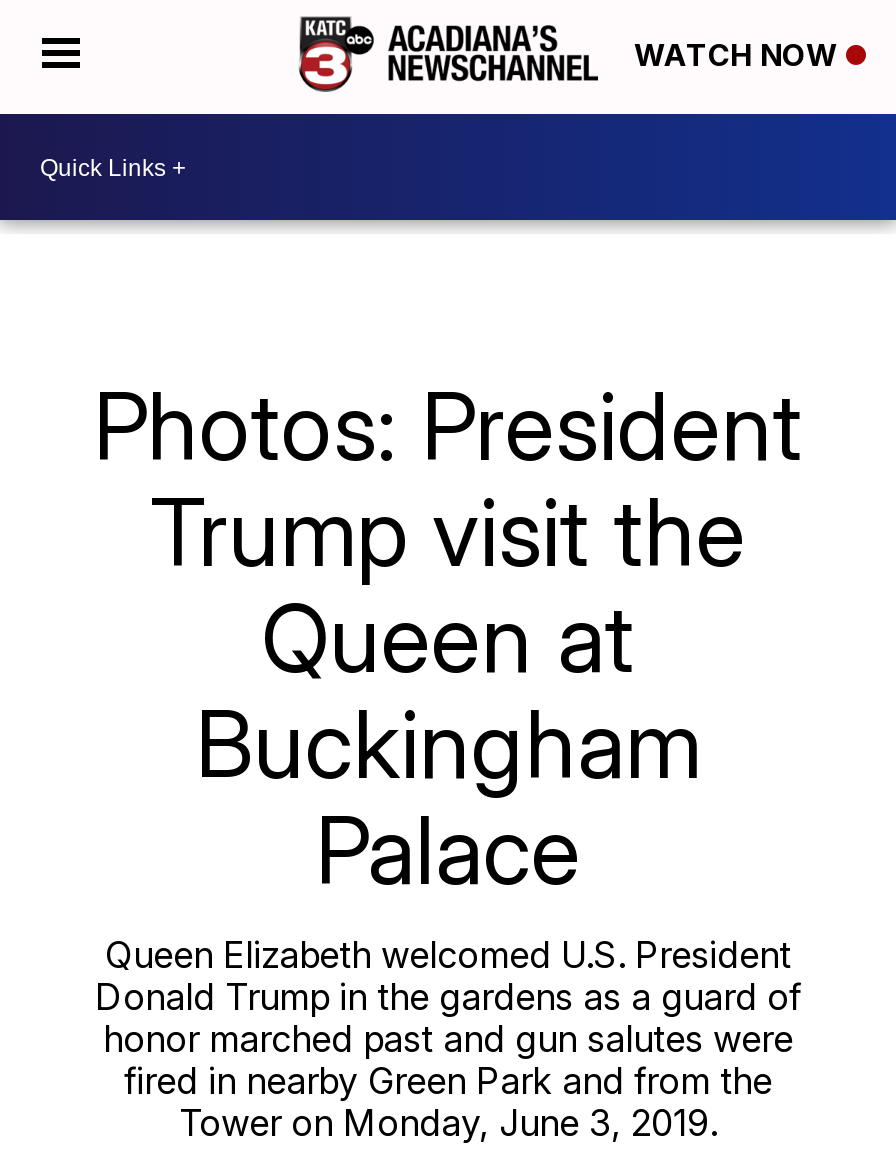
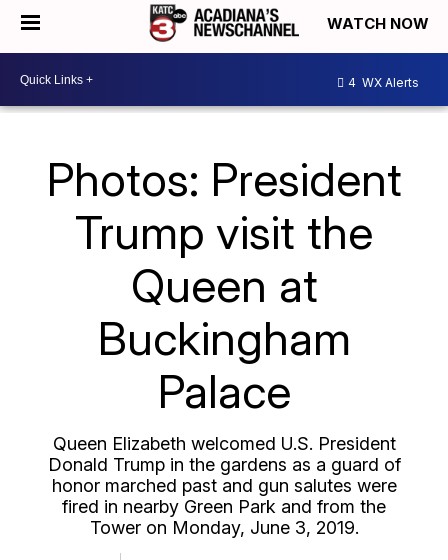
+ 4 WX Alerts
